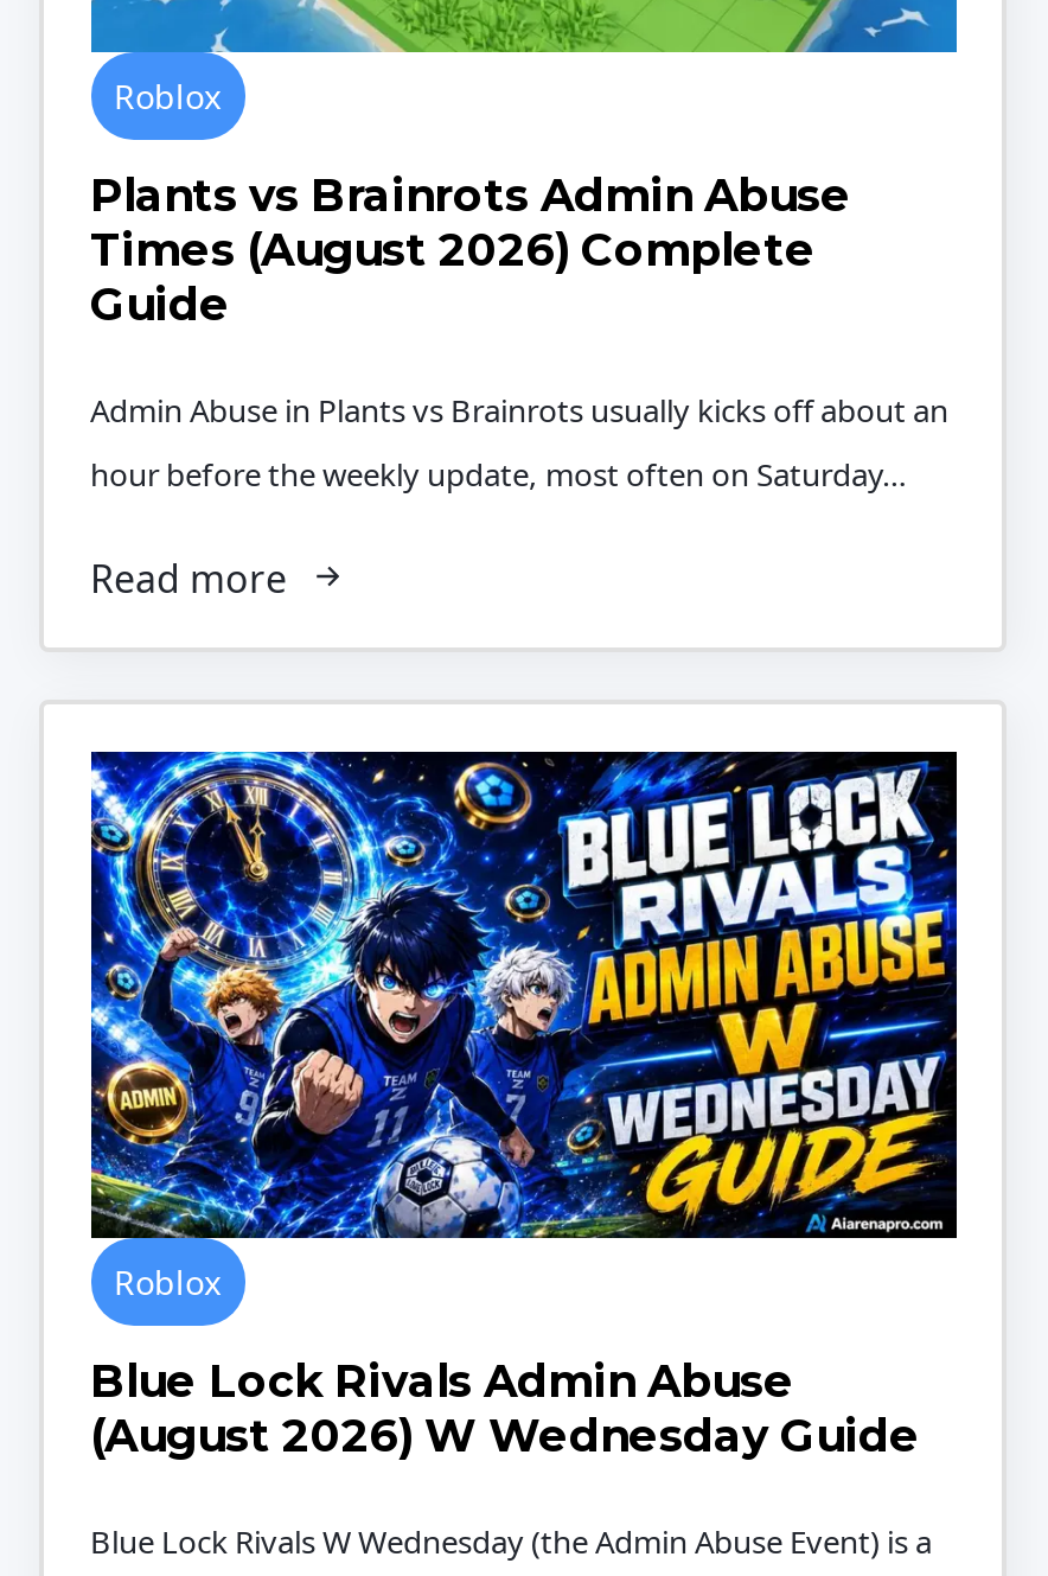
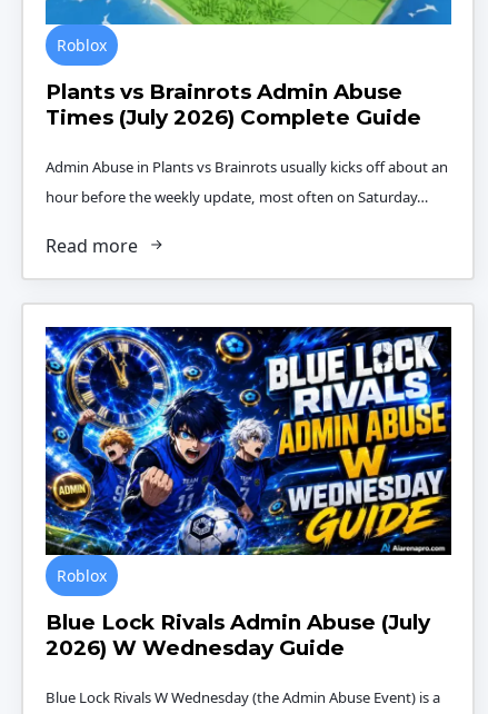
- Times (August 2026) Complete
- Guide
+ Times (July 2026) Complete Guide

- Blue Lock Rivals Admin Abuse
- (August 2026) W Wednesday Guide
+ Blue Lock Rivals Admin Abuse (July
+ 2026) W Wednesday Guide
